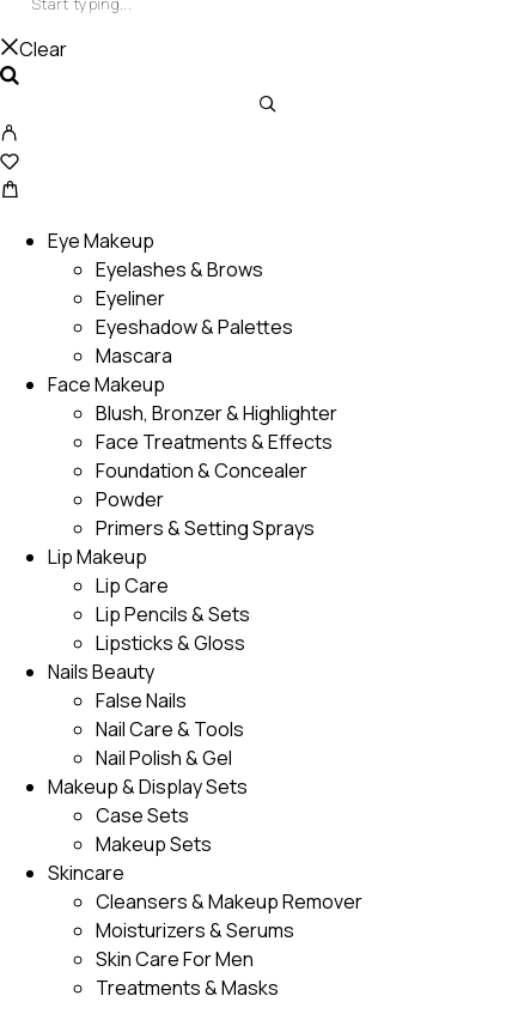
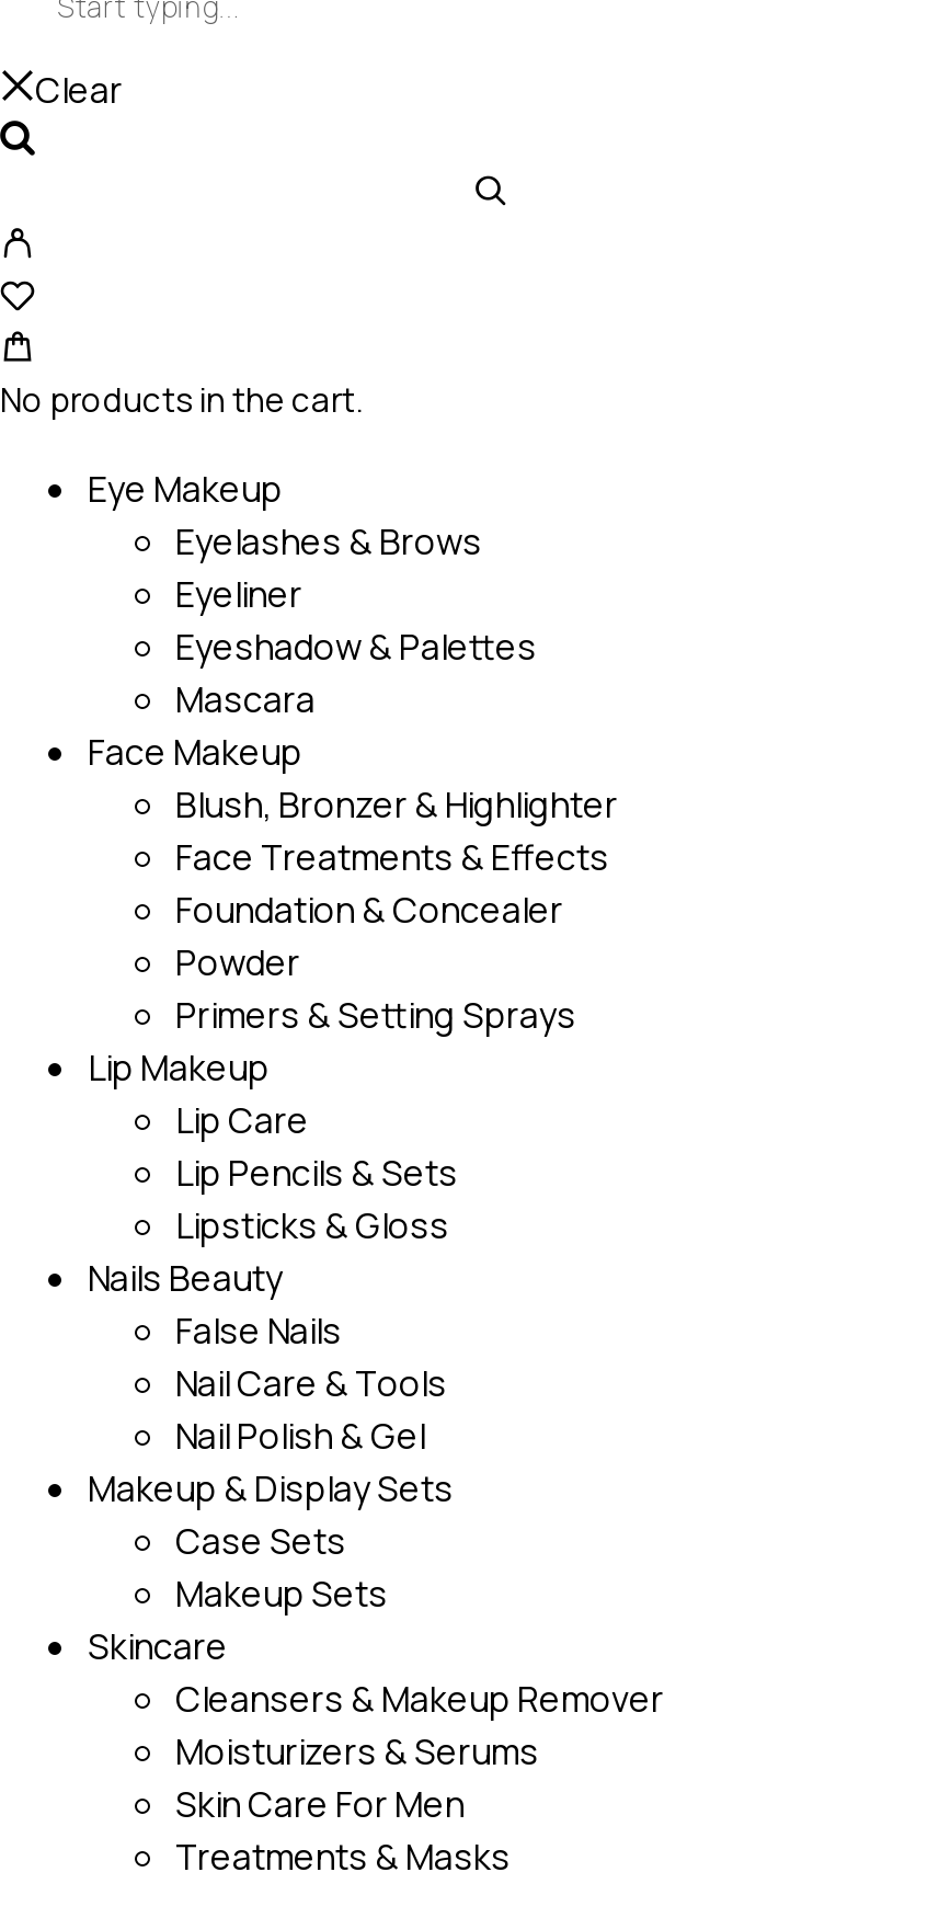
+ No products in the cart.
